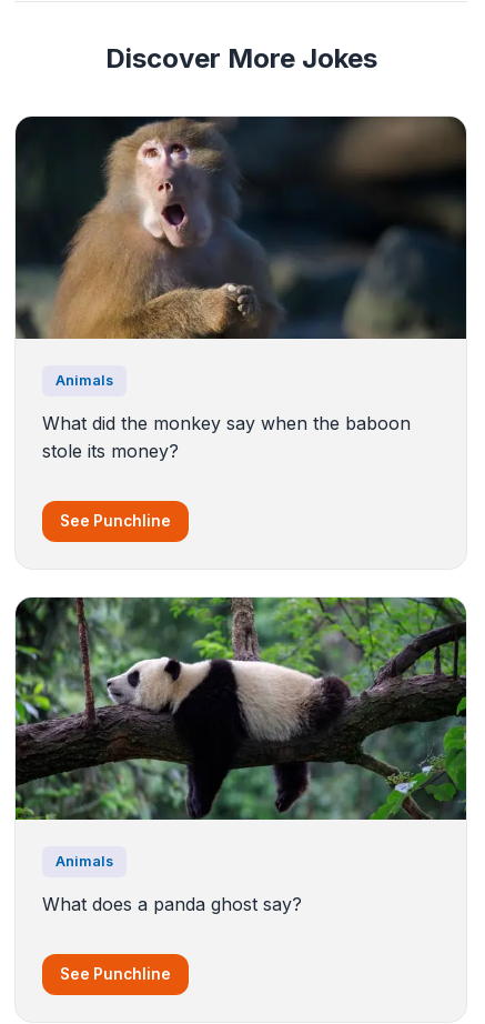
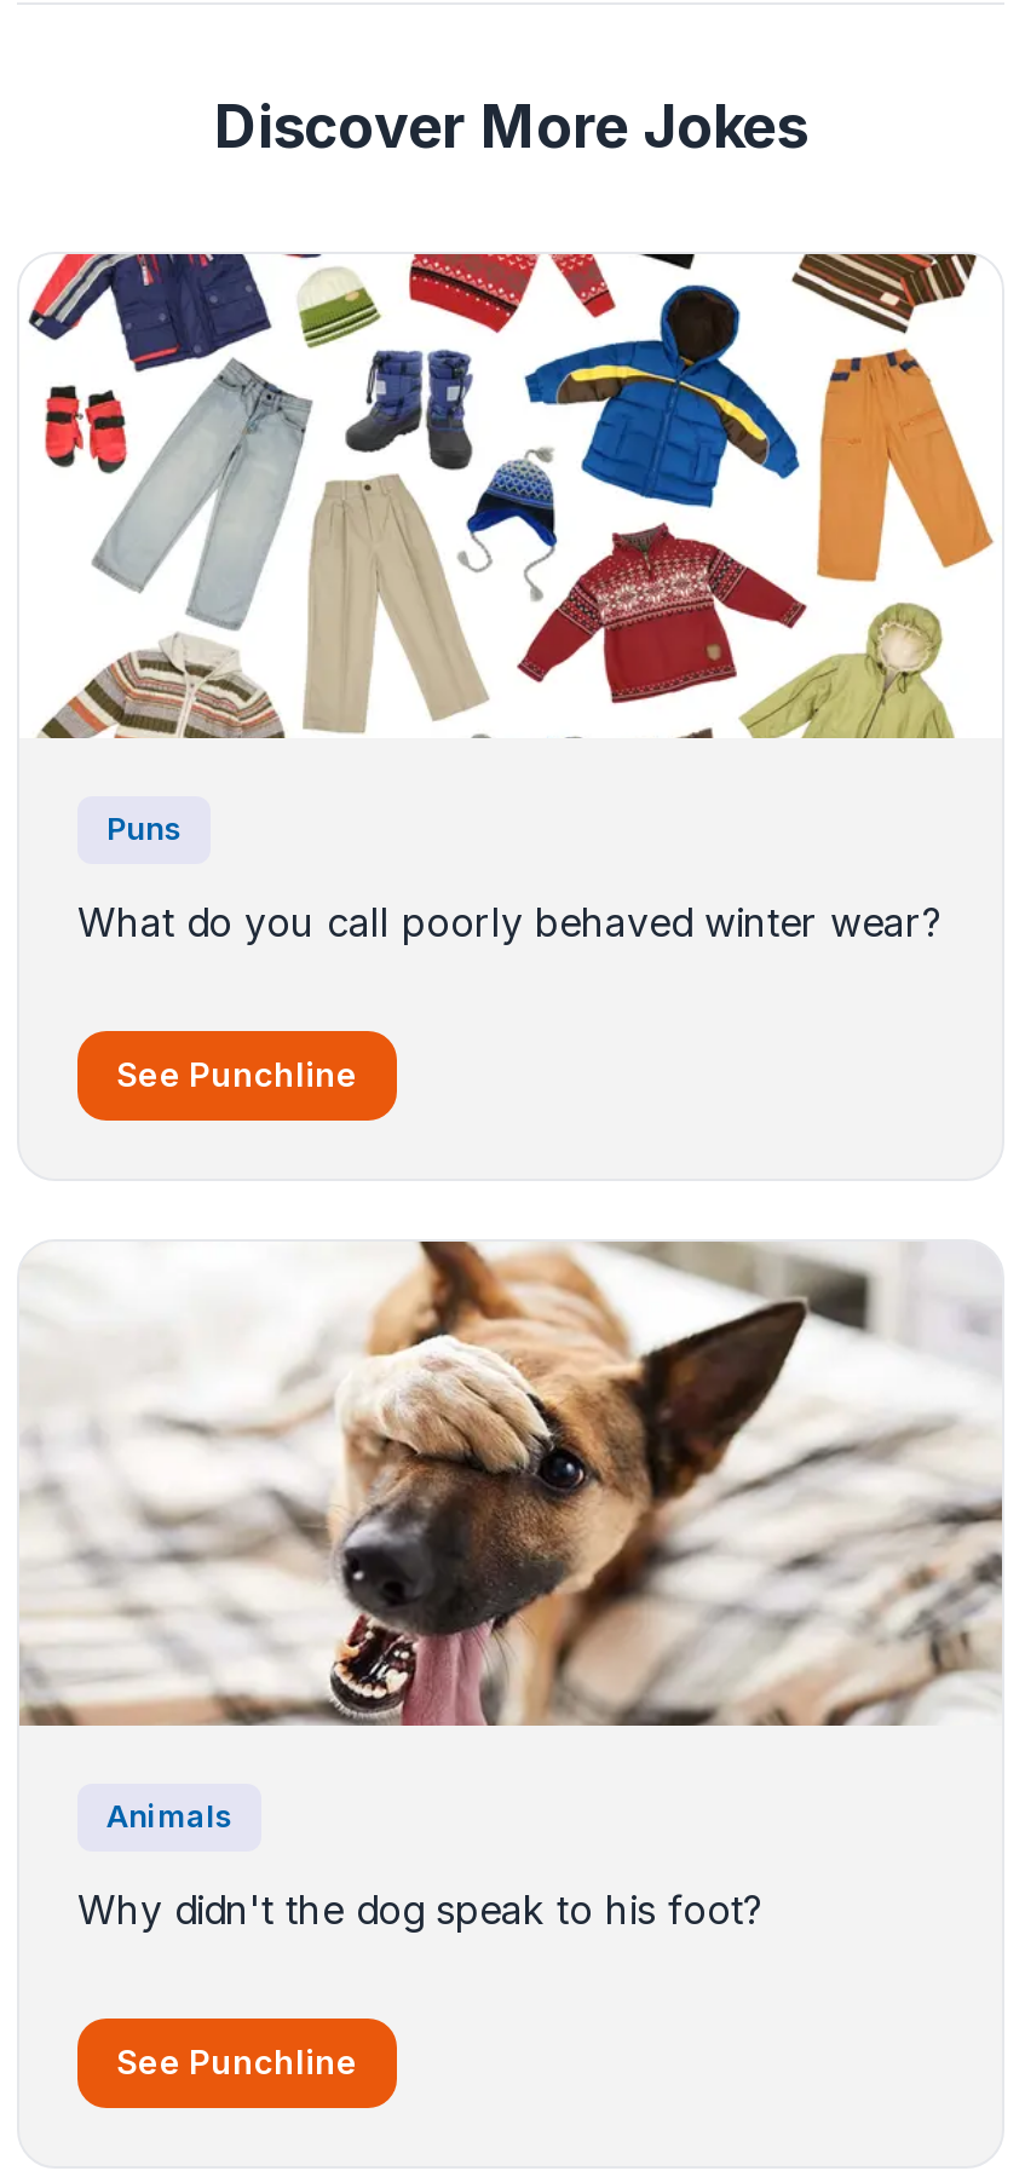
- [image]
- Animals
+ [image]
+ Puns

- What did the monkey say when the baboon
- stole its money?
+ What do you call poorly behaved winter wear?

- [image]
+ [image]

- What does a panda ghost say?
+ Why didn't the dog speak to his foot?
